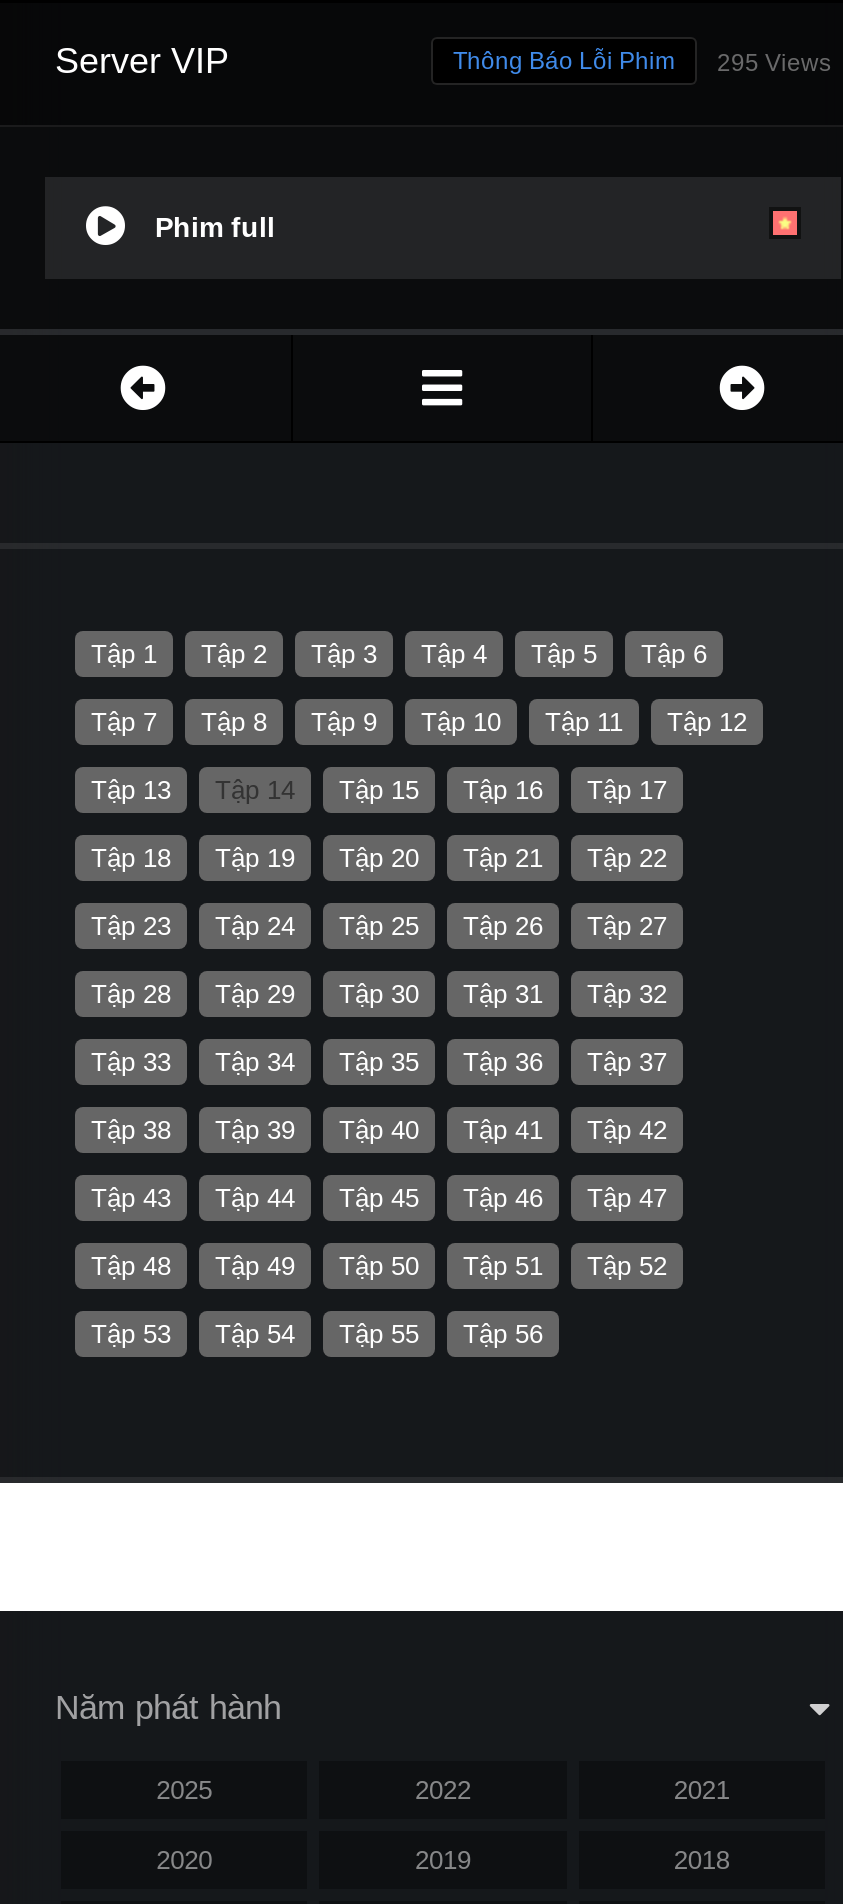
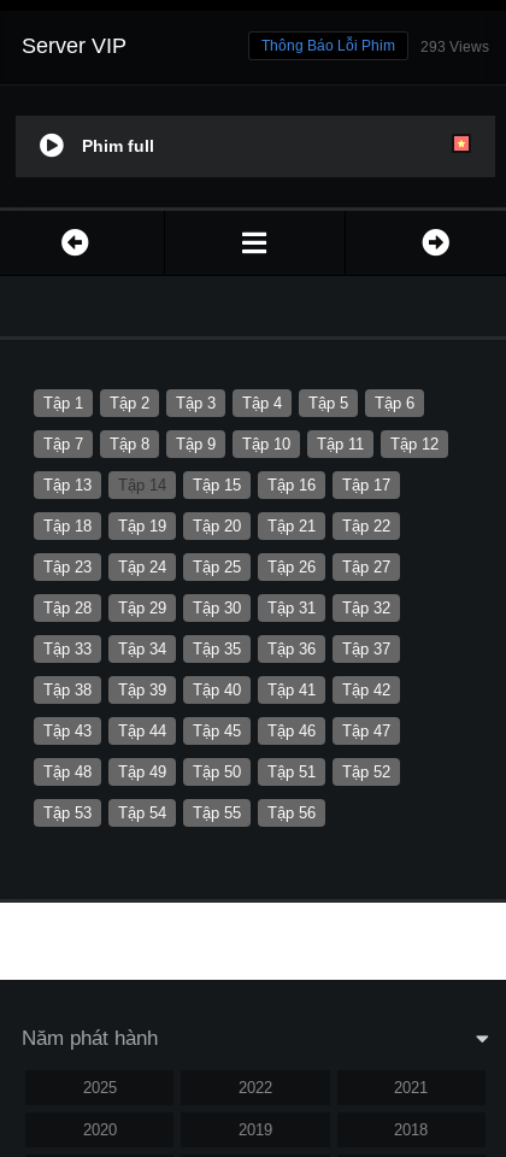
- Thông Báo Lỗi Phim 295 Views
+ Thông Báo Lỗi Phim 293 Views
